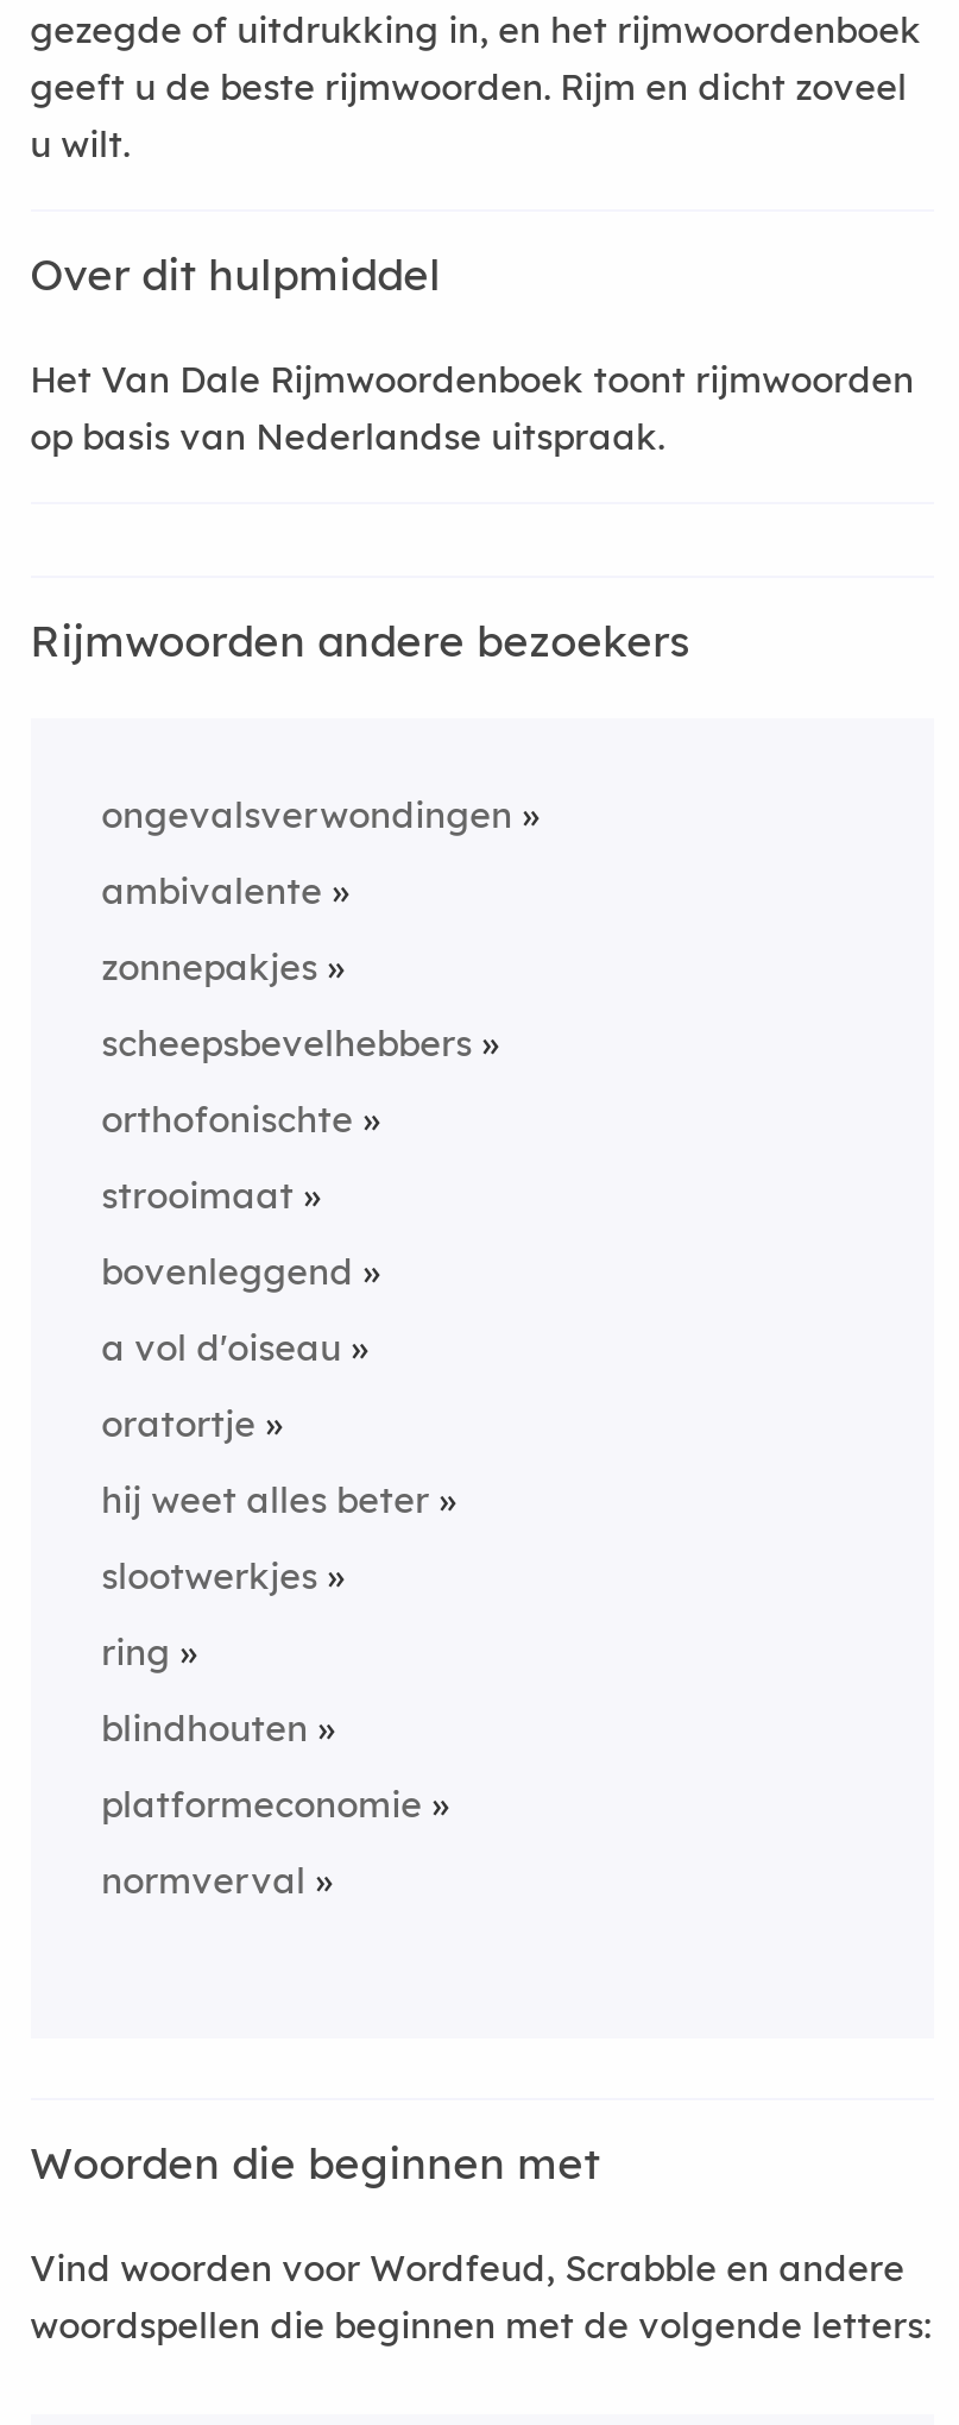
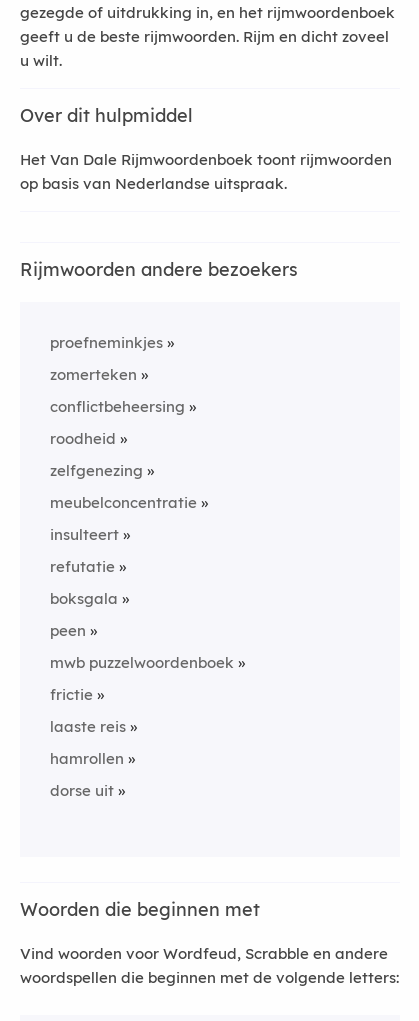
- ongevalsverwondingen
+ proefneminkjes

- ambivalente
+ zomerteken

- zonnepakjes
+ conflictbeheersing

- scheepsbevelhebbers
+ roodheid

- orthofonischte
+ zelfgenezing

- strooimaat
+ meubelconcentratie

- bovenleggend
+ insulteert

- a vol d'oiseau
+ refutatie

- oratortje
+ boksgala

- hij weet alles beter
+ peen

- slootwerkjes
+ mwb puzzelwoordenboek

- ring
+ frictie

- blindhouten
+ laaste reis

- platformeconomie
+ hamrollen

- normverval
+ dorse uit
